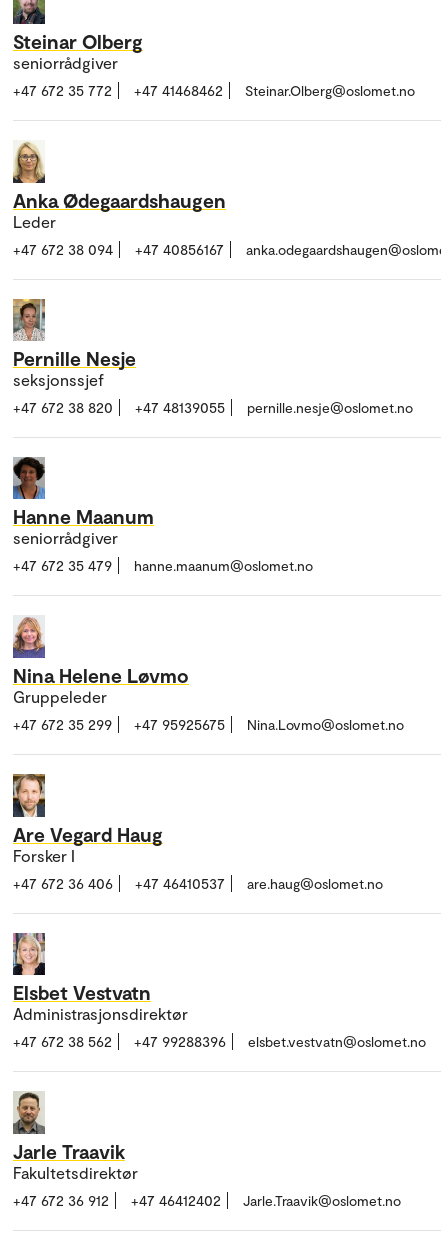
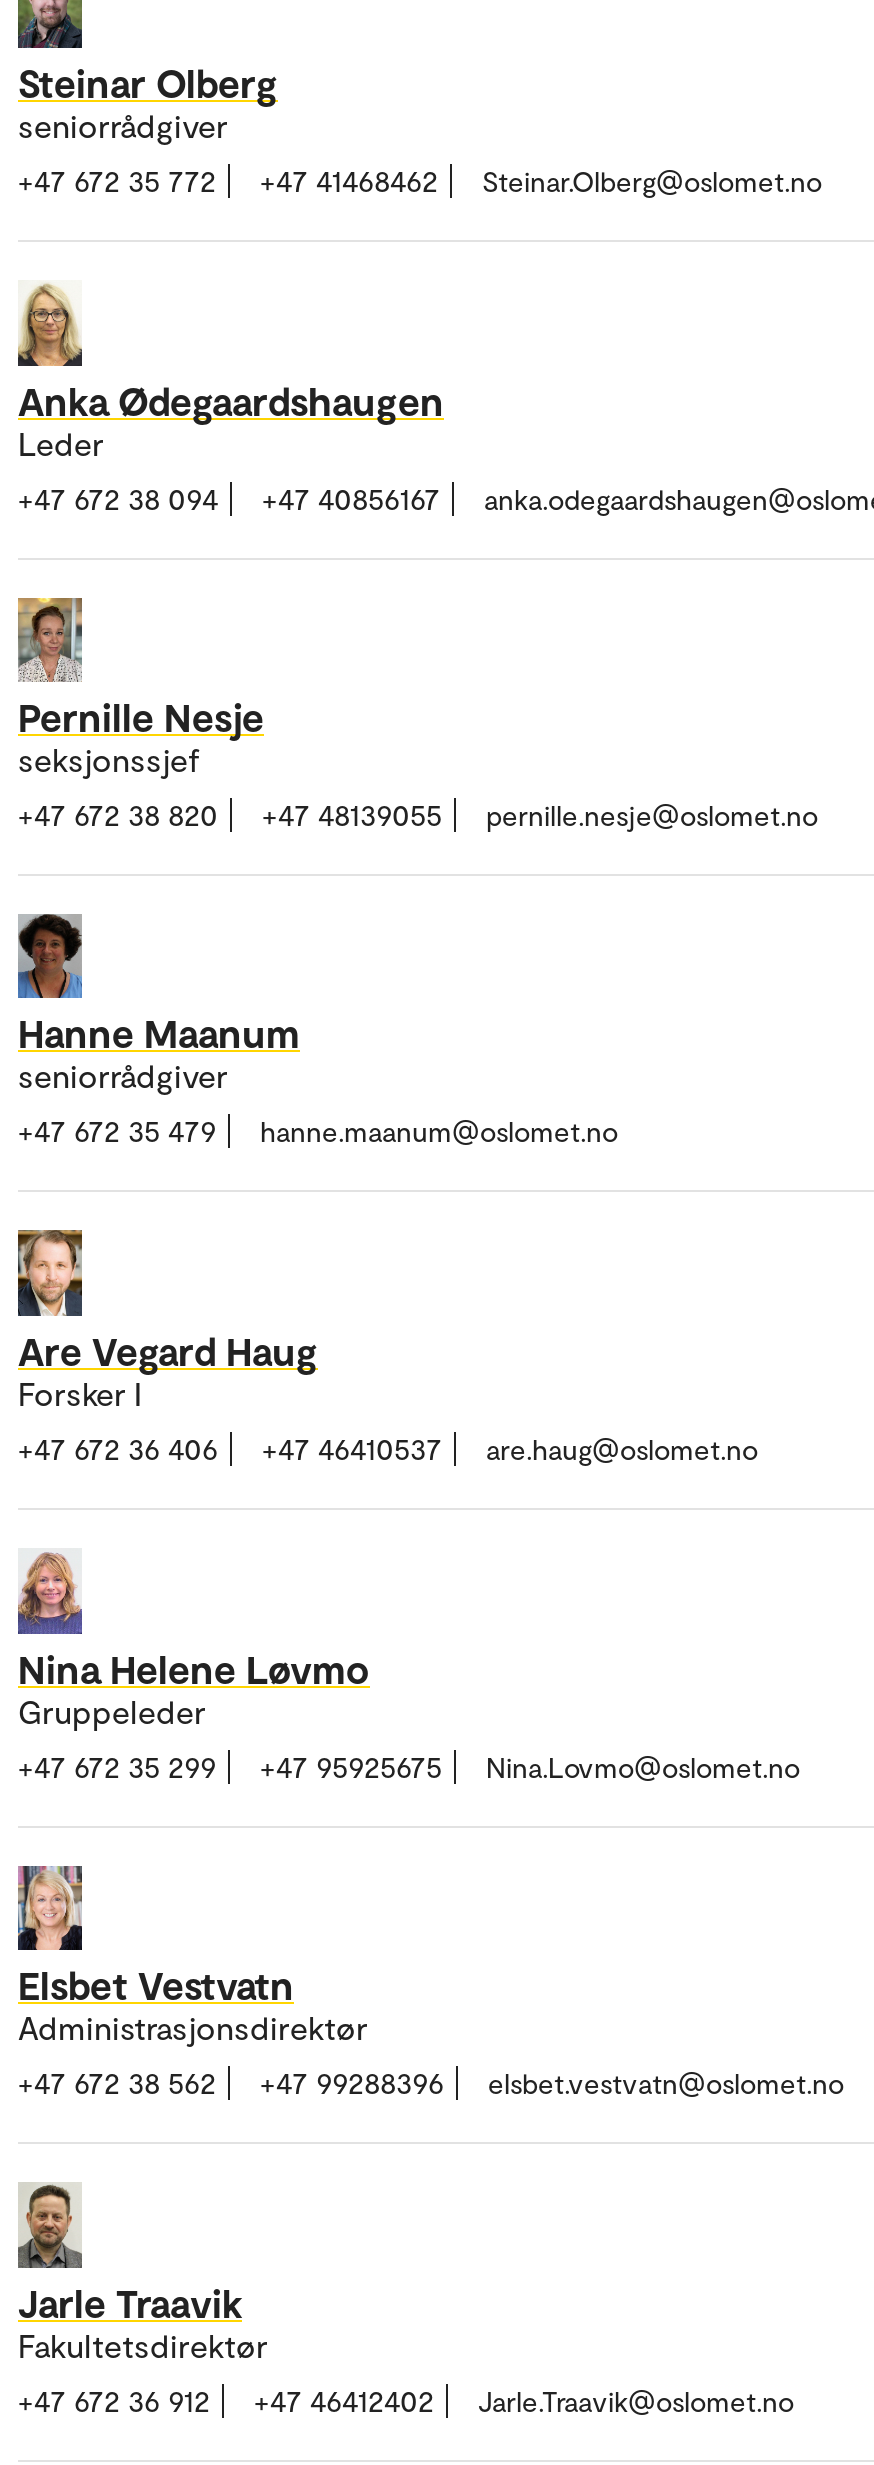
moved down: [image] | Nina Helene Løvmo | Gruppeleder | +47 672 35 299 | +47 95925675 | Nina.Lovmo@oslomet.no

moved up: [image] | Are Vegard Haug | Forsker I | +47 672 36 406 | +47 46410537 | are.haug@oslomet.no
